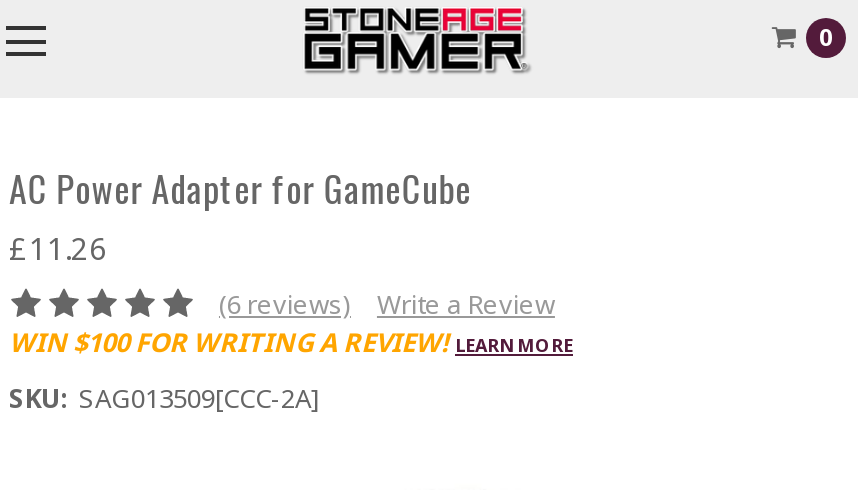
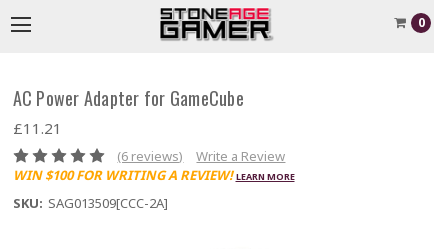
- £11.26
+ £11.21
